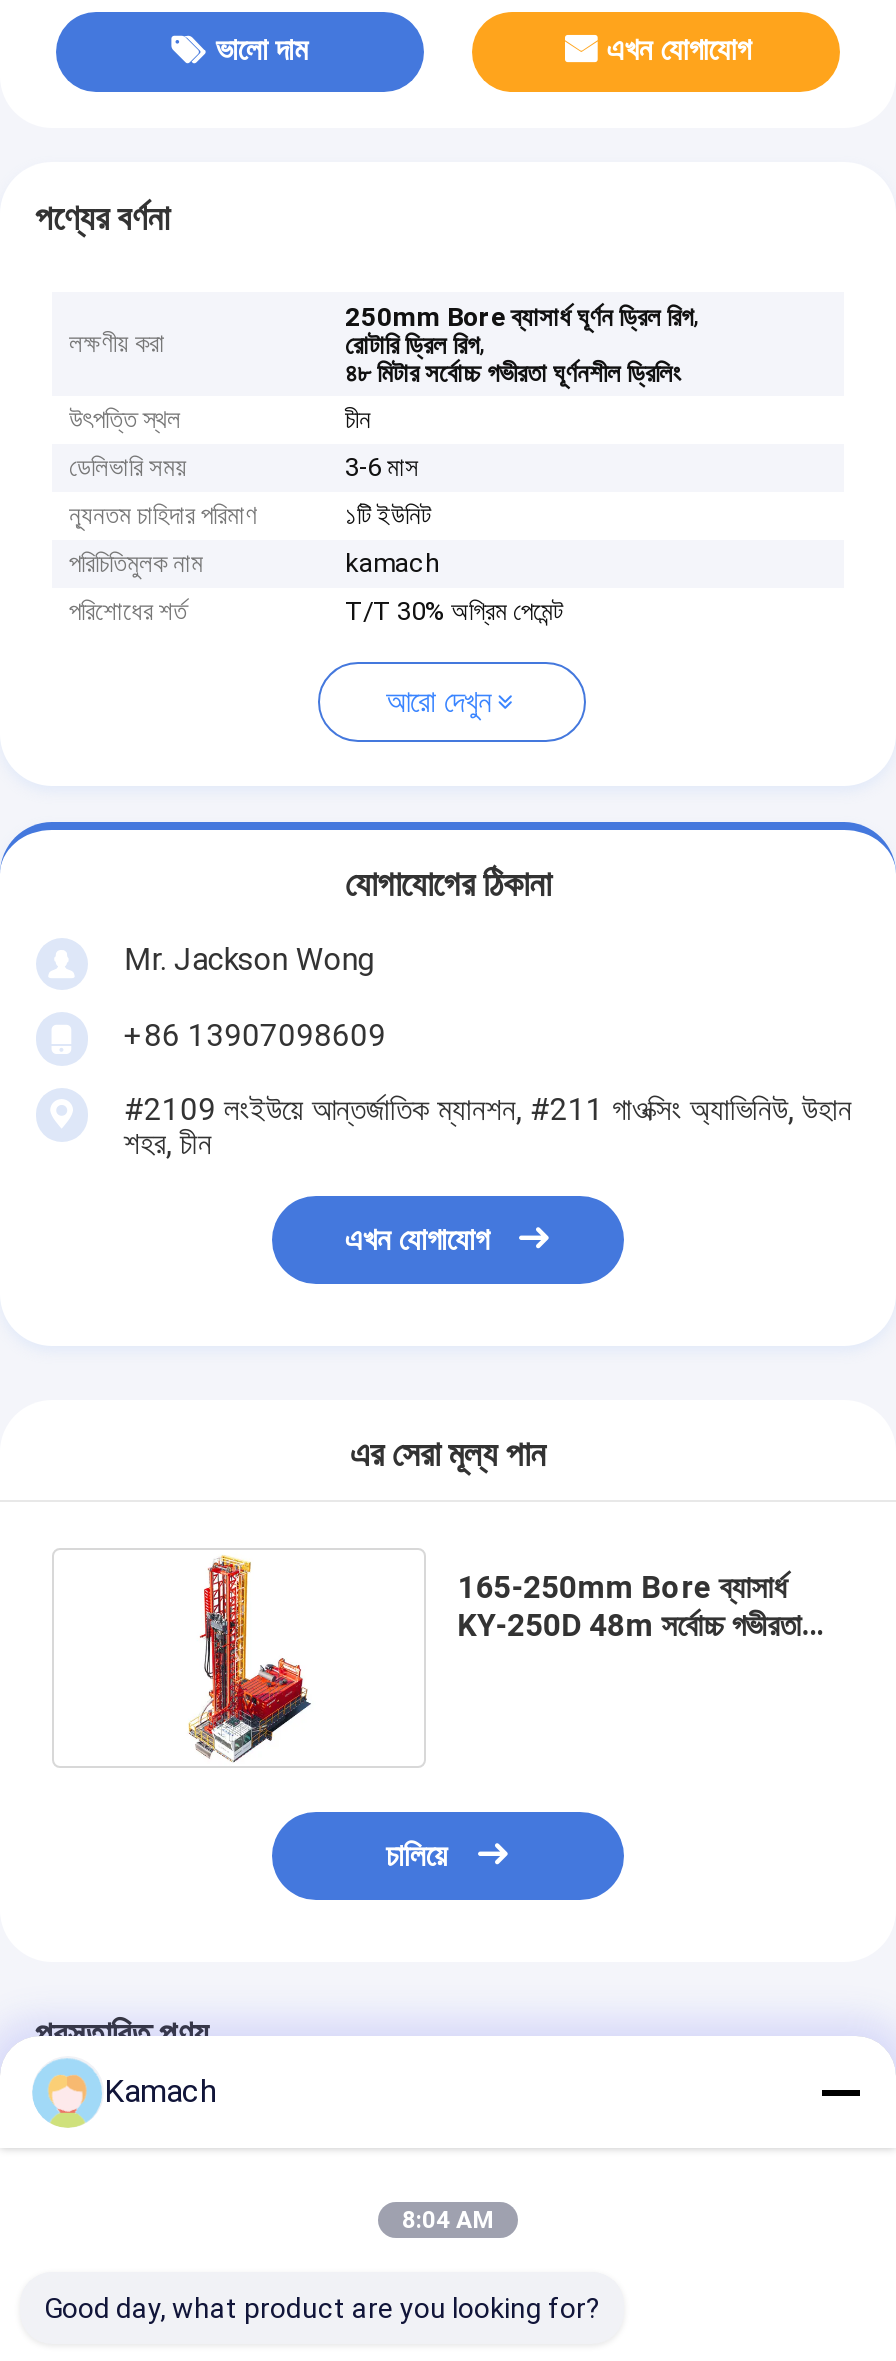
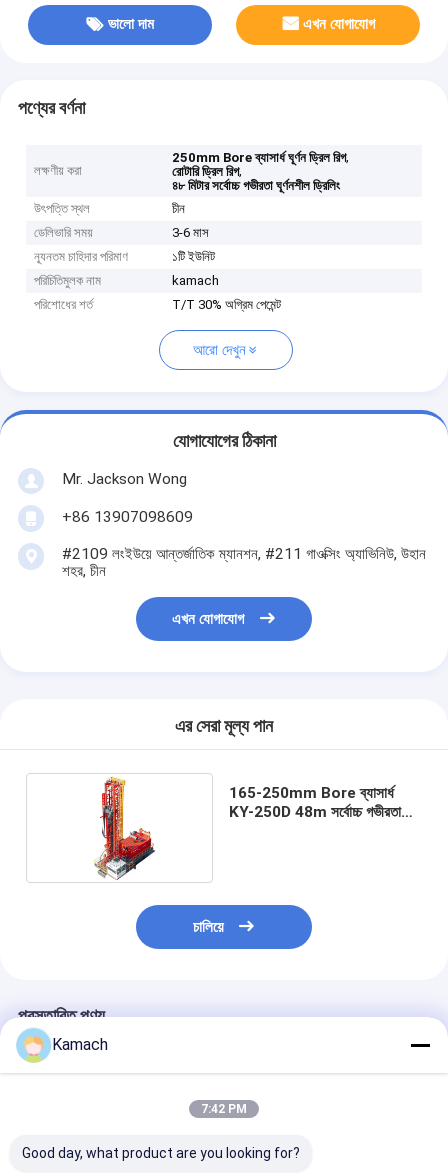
- 8:04 AM
+ 7:42 PM
